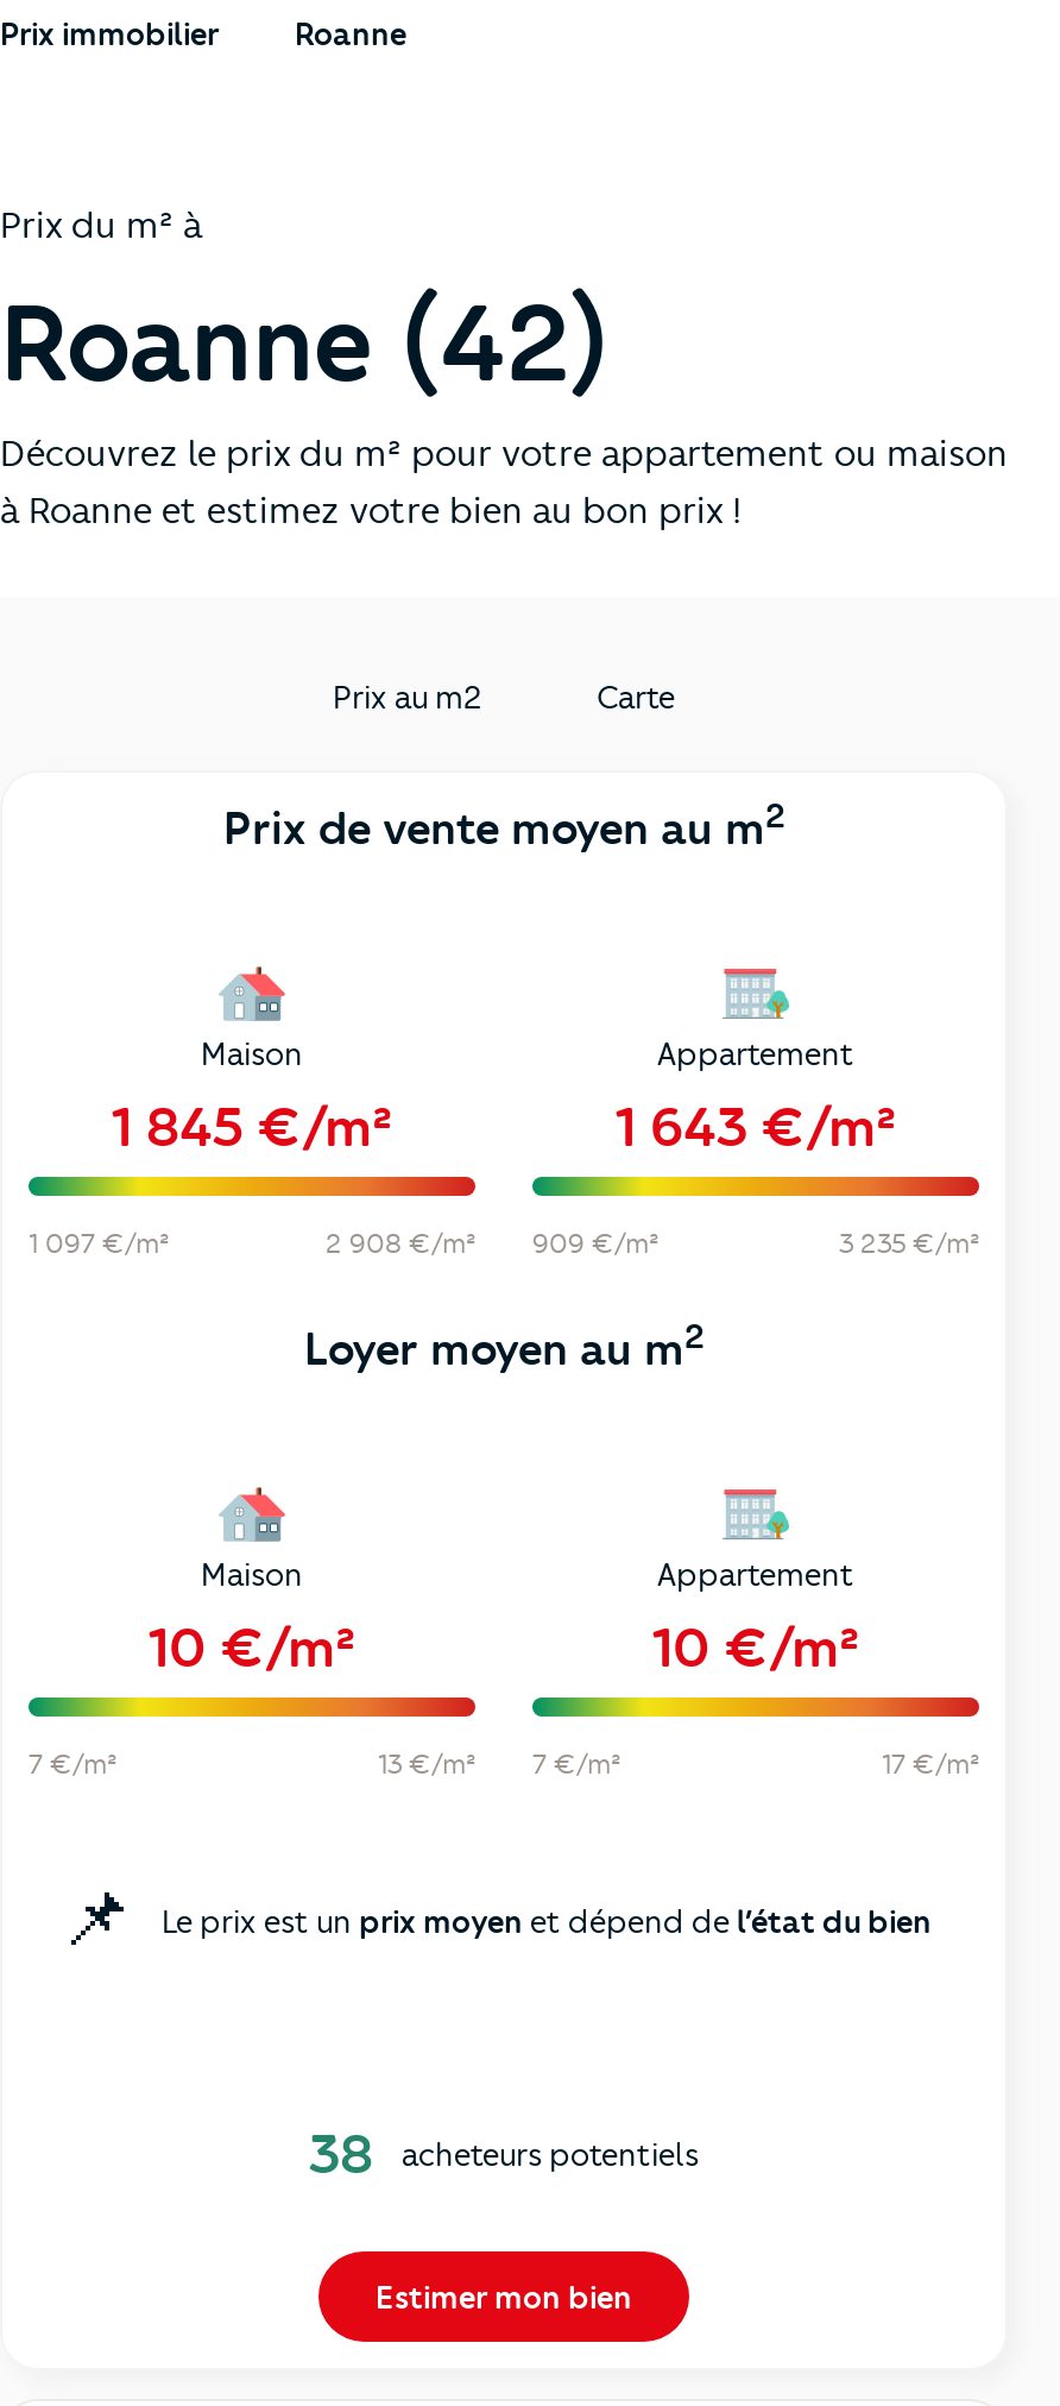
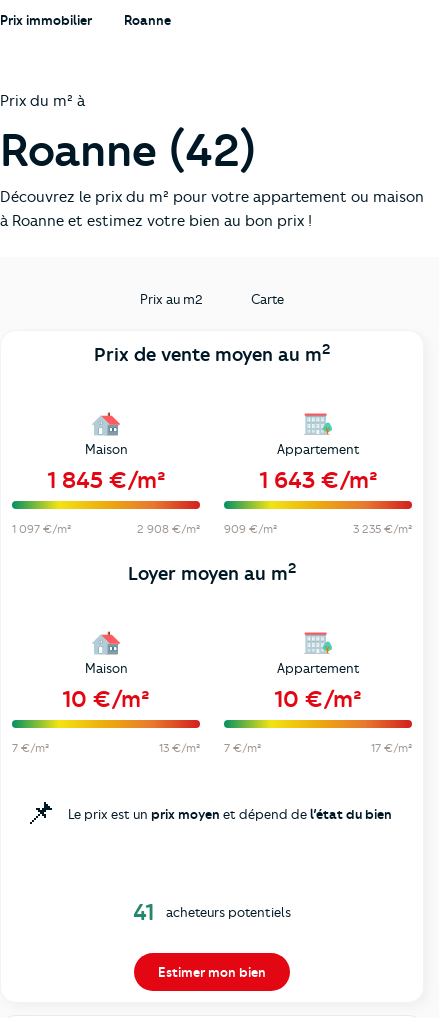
- 38 acheteurs potentiels
+ 41 acheteurs potentiels
